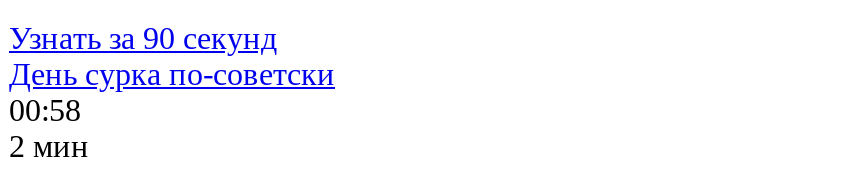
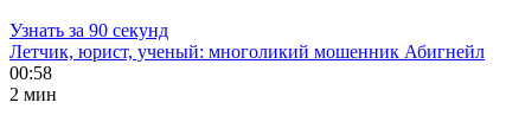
- День сурка по-советски
+ Летчик, юрист, ученый: многоликий мошенник Абигнейл
